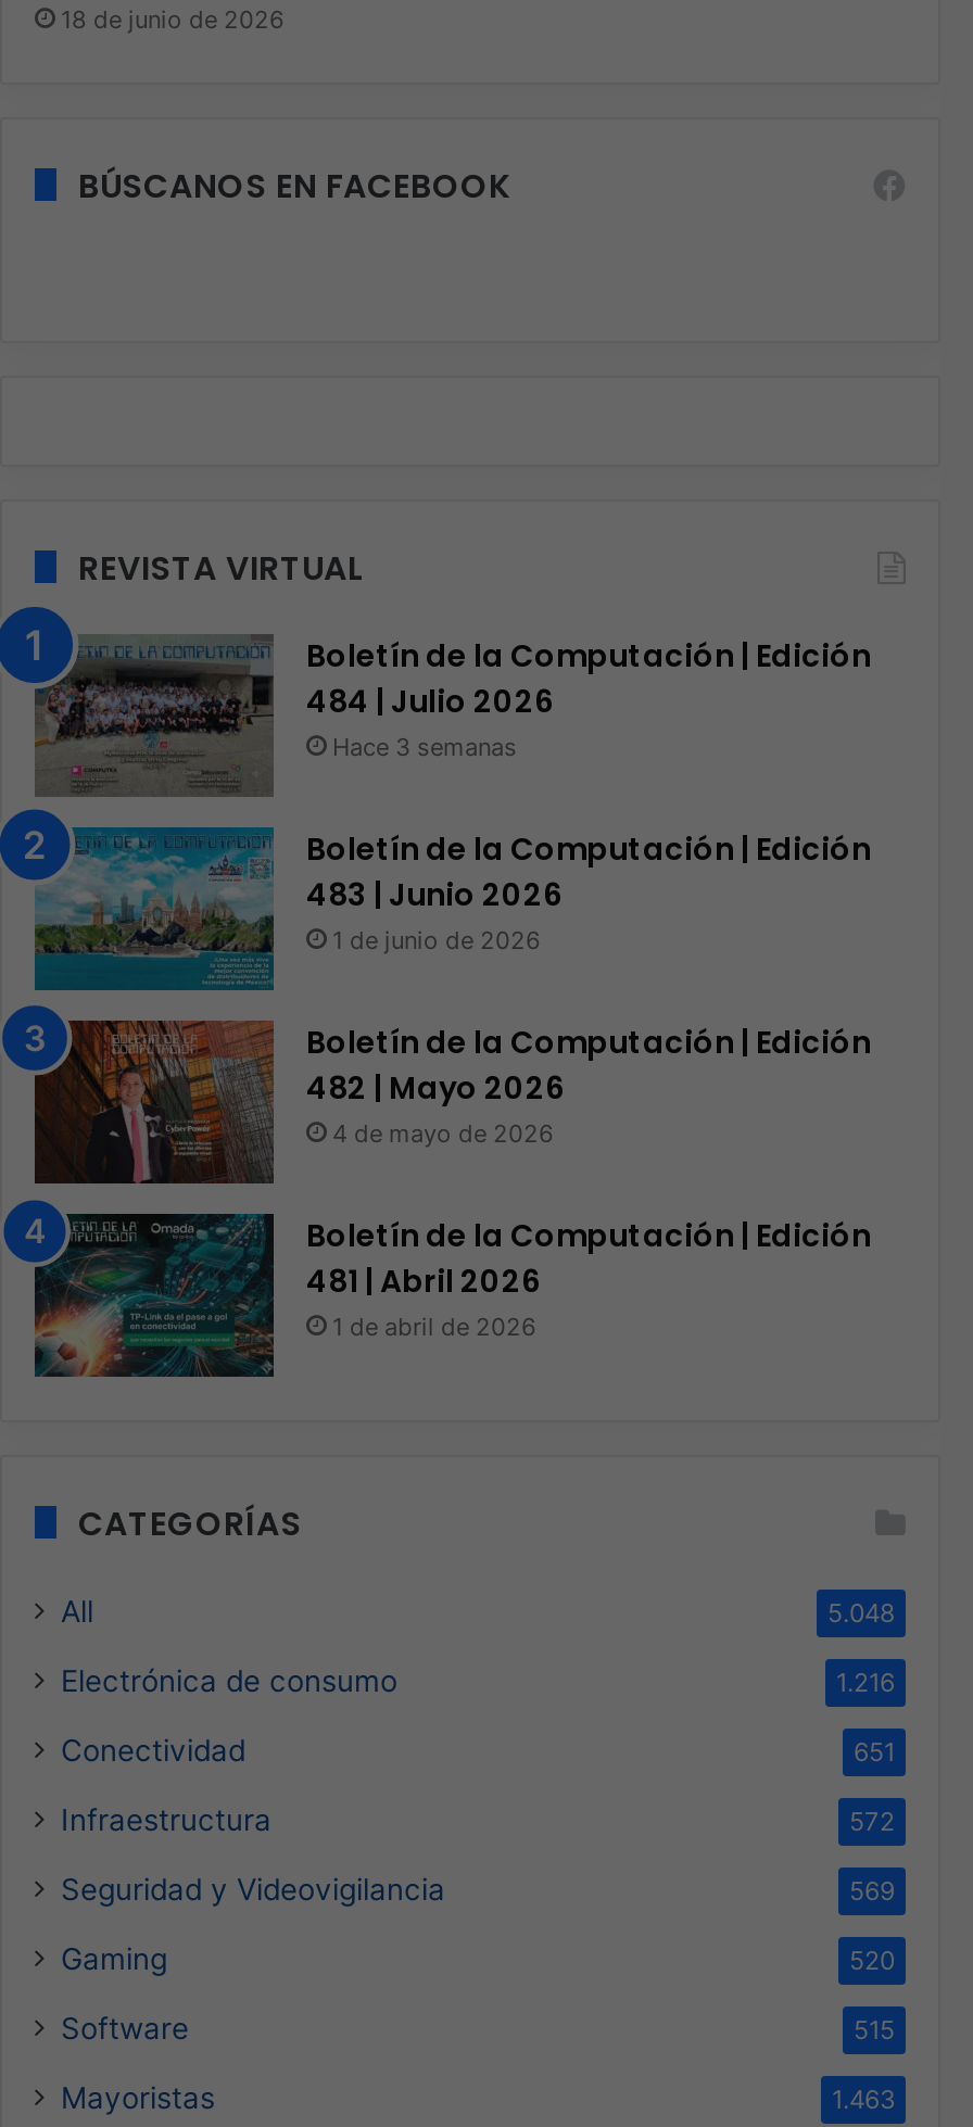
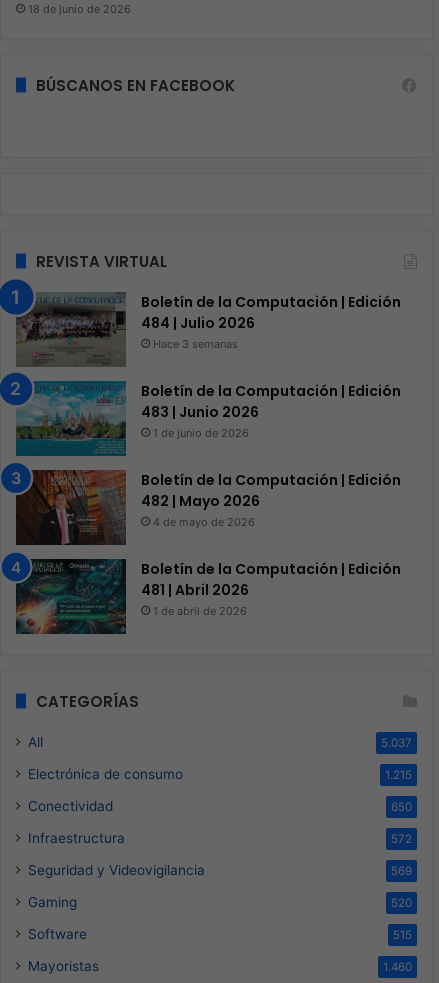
- 5.048
+ 5.037

- 1.216
+ 1.215

- 651
+ 650

- 1.463
+ 1.460
